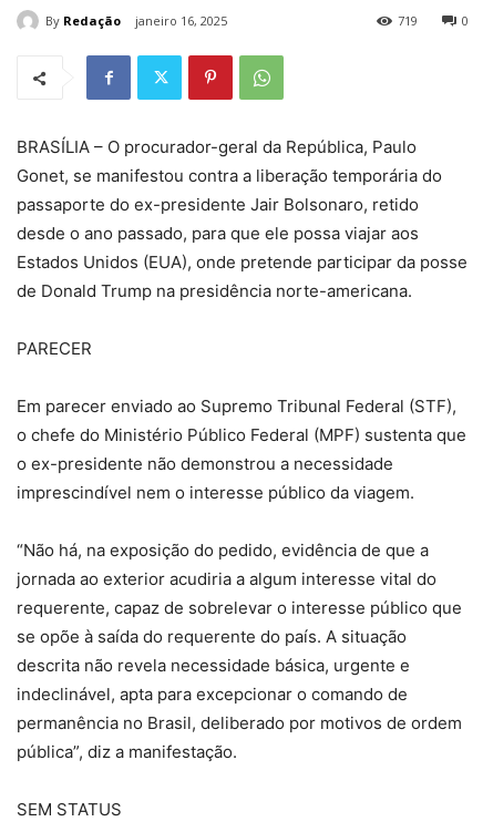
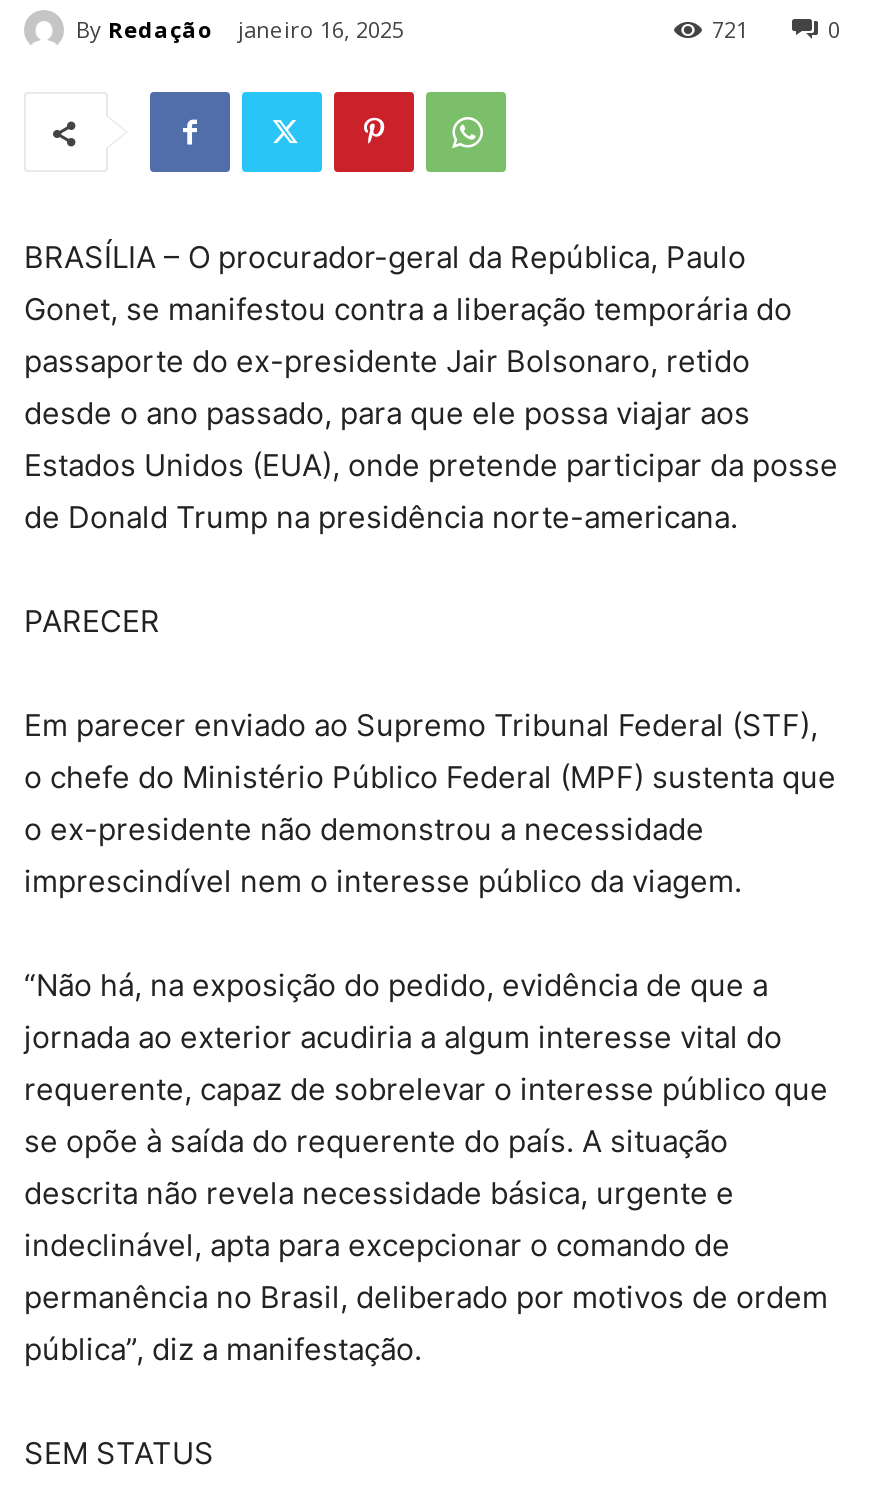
- 719
+ 721
